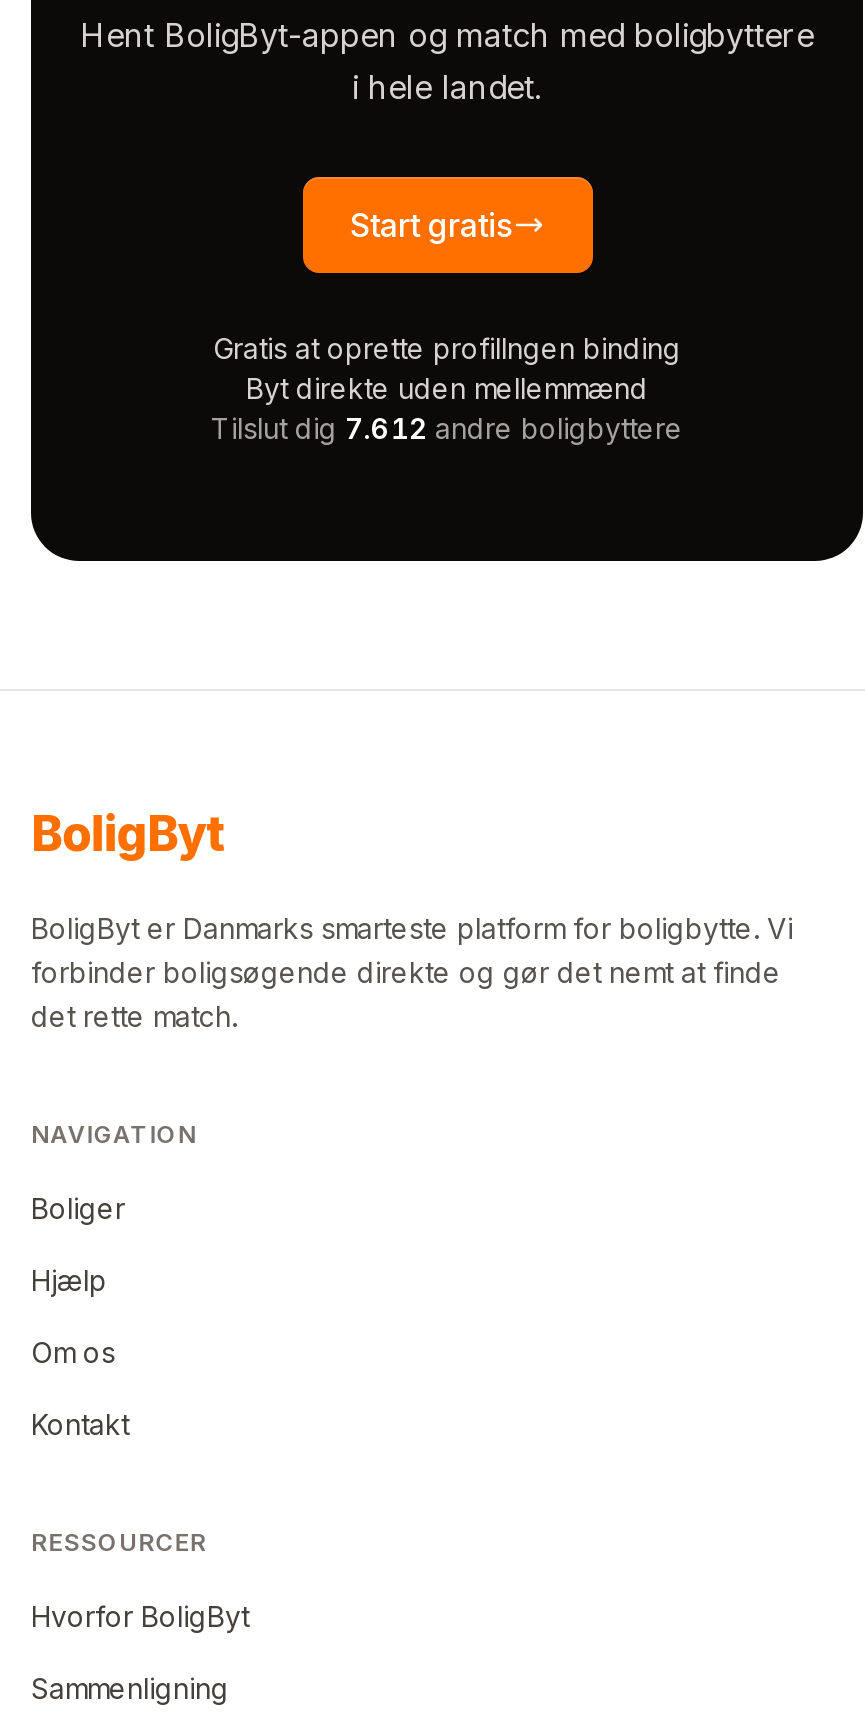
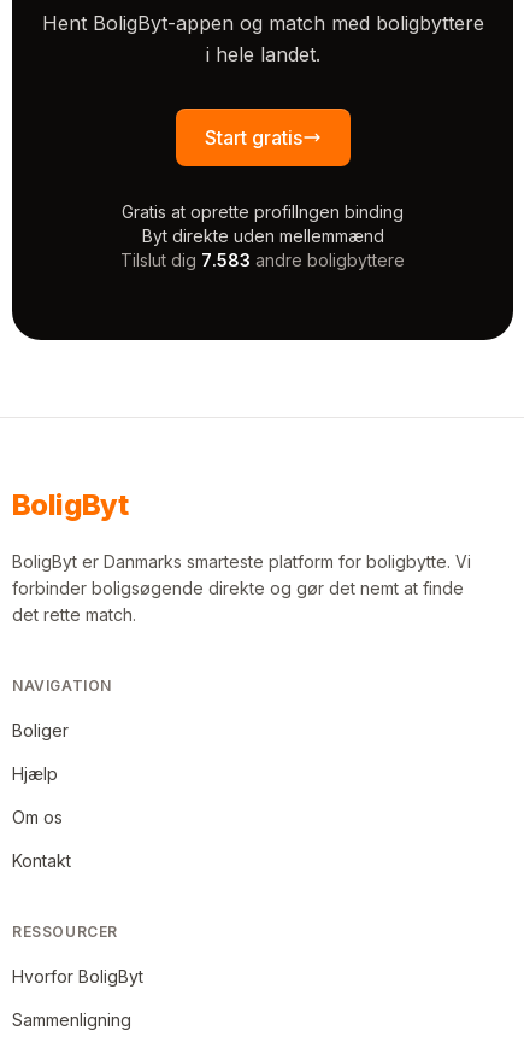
- Tilslut dig 7.612 andre boligbyttere
+ Tilslut dig 7.583 andre boligbyttere
